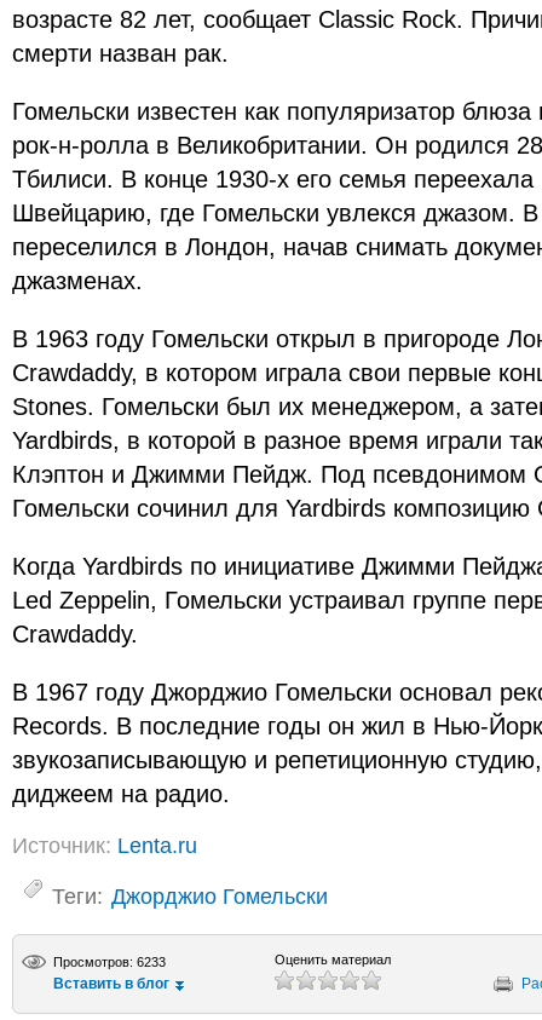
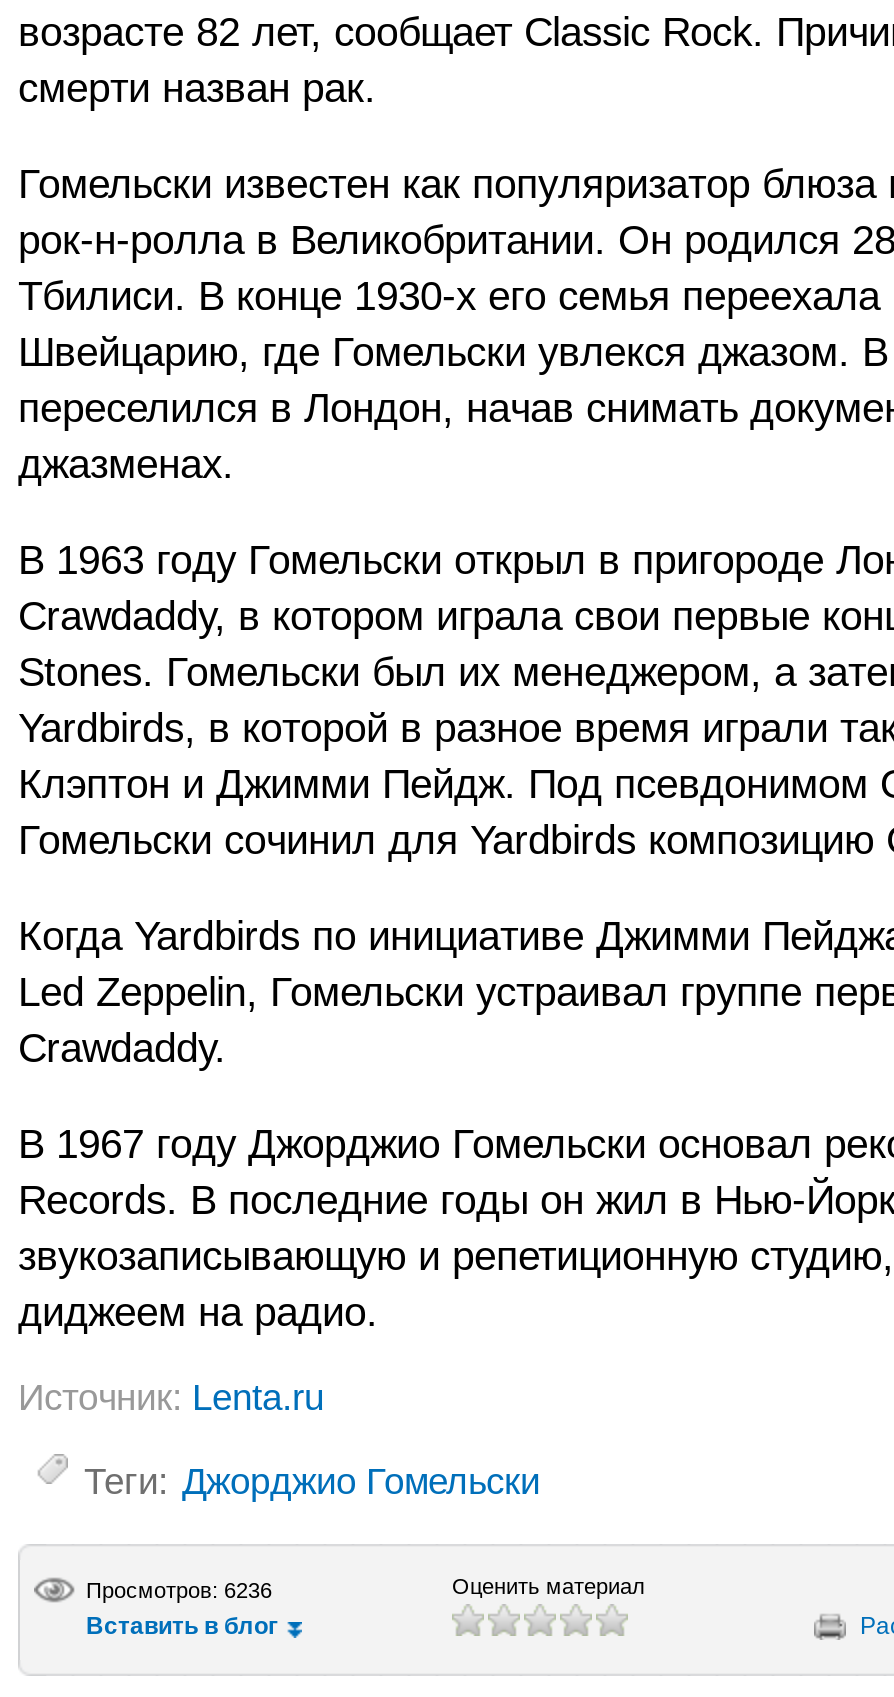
- Просмотров: 6233
+ Просмотров: 6236
